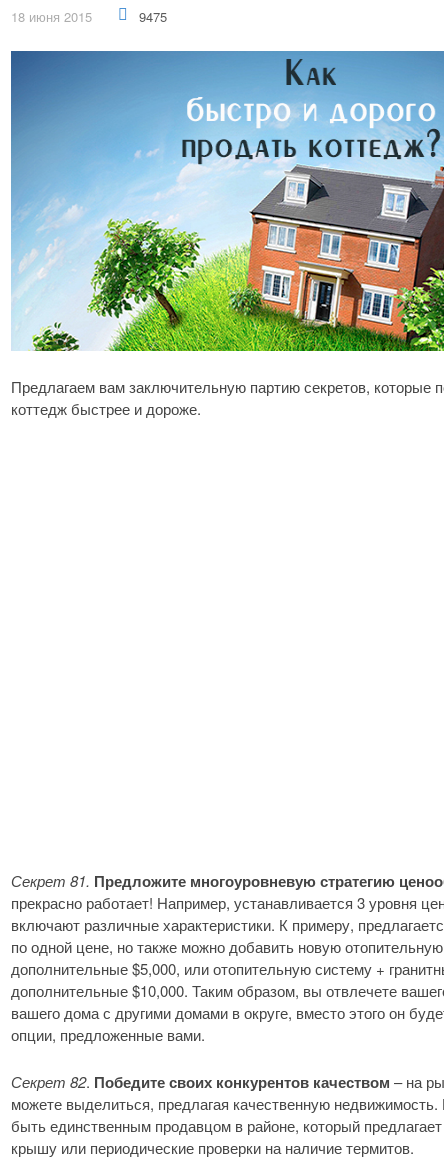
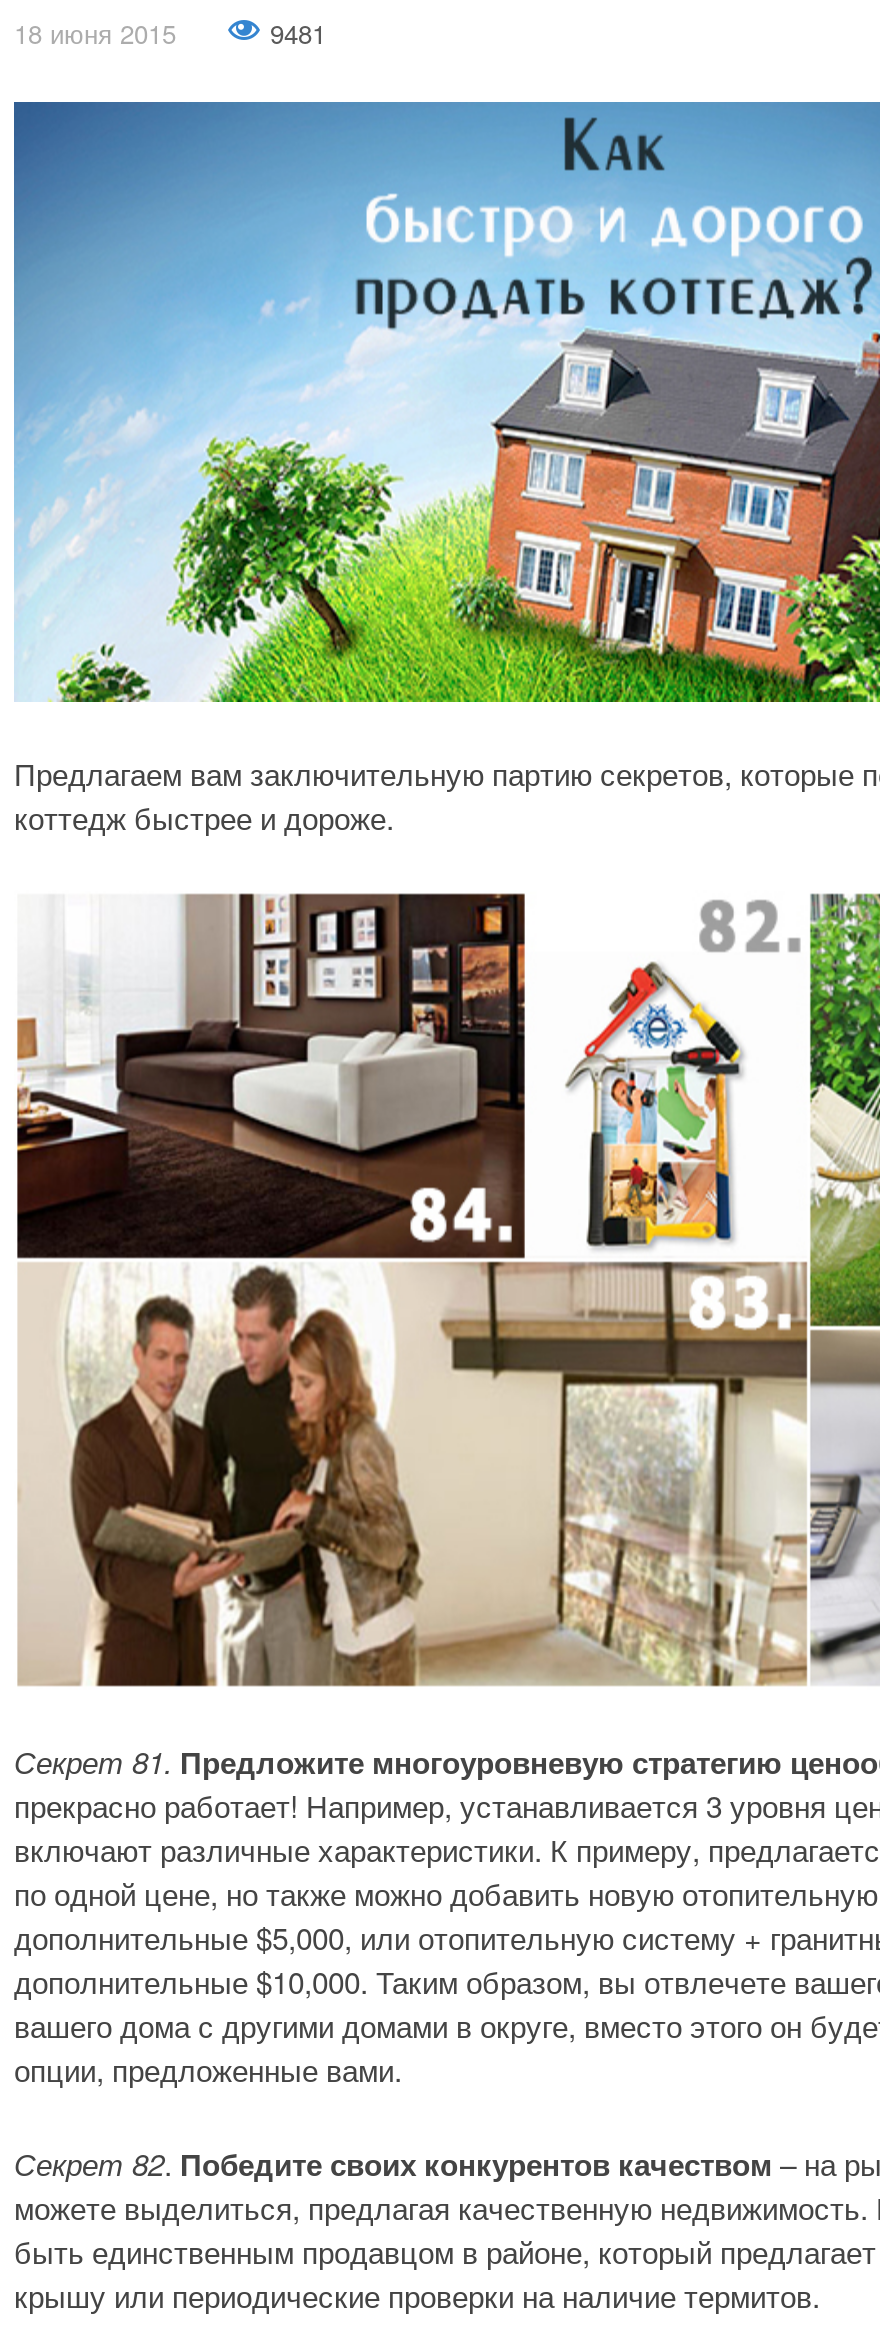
- 9475
+ 9481

+ [image]
